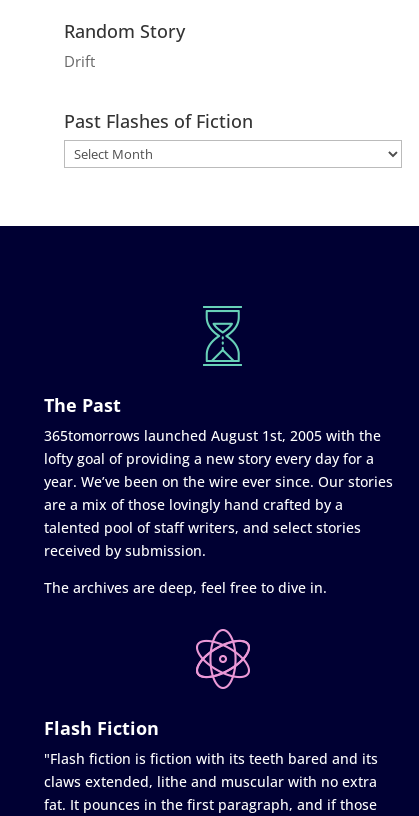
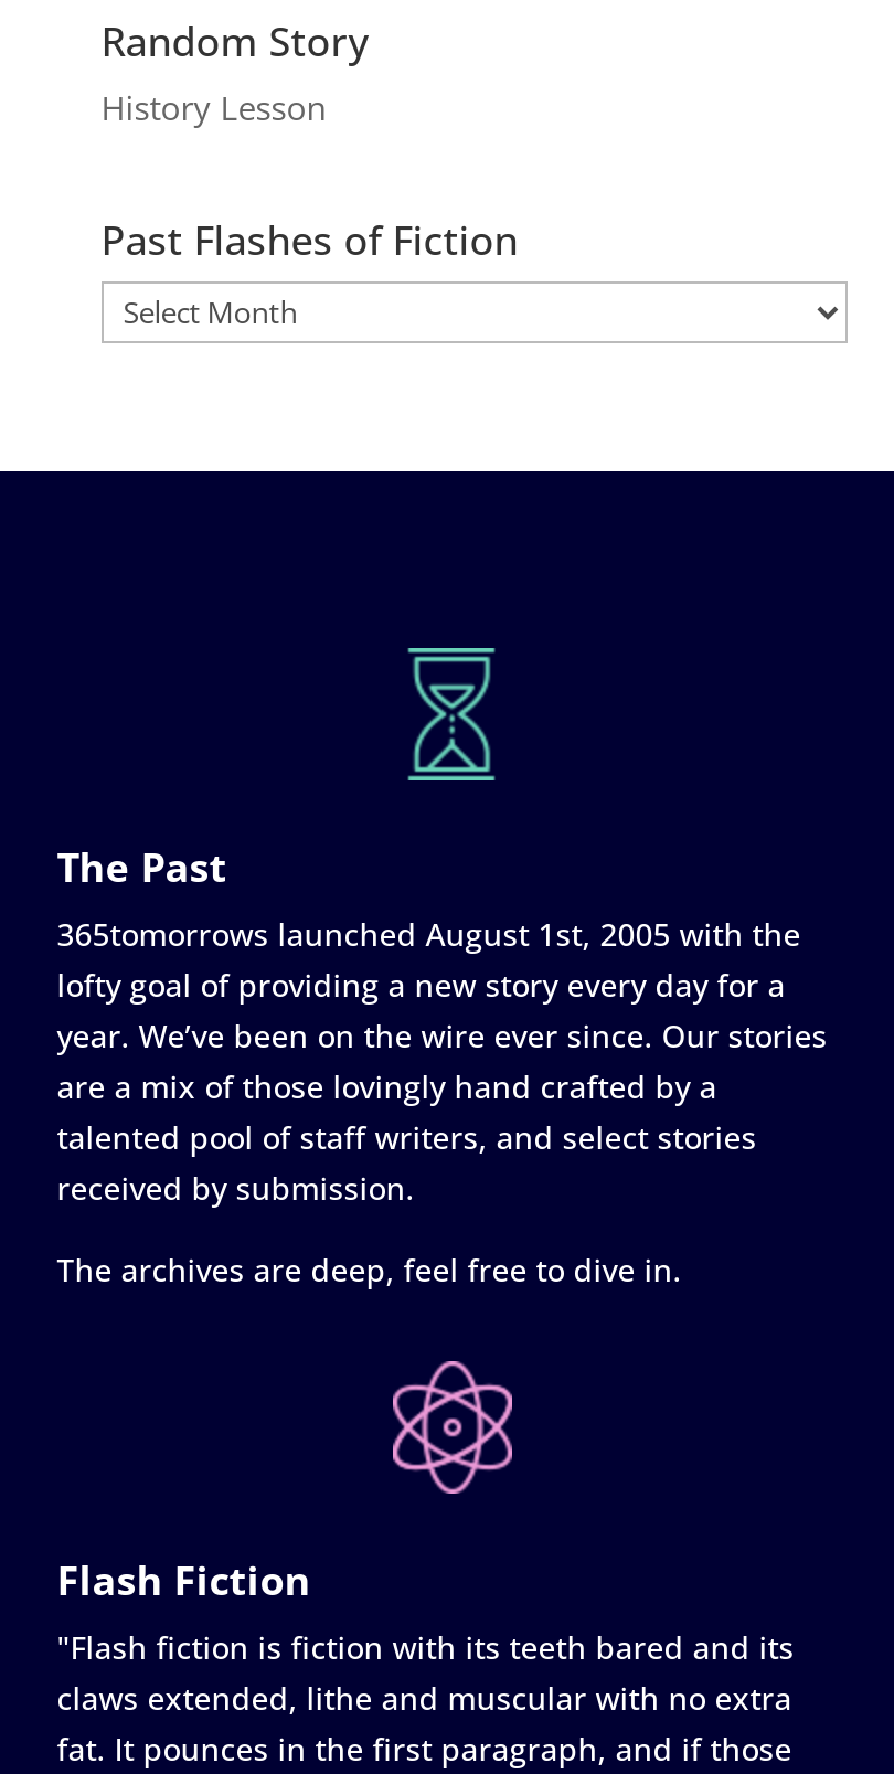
- Drift
+ History Lesson
